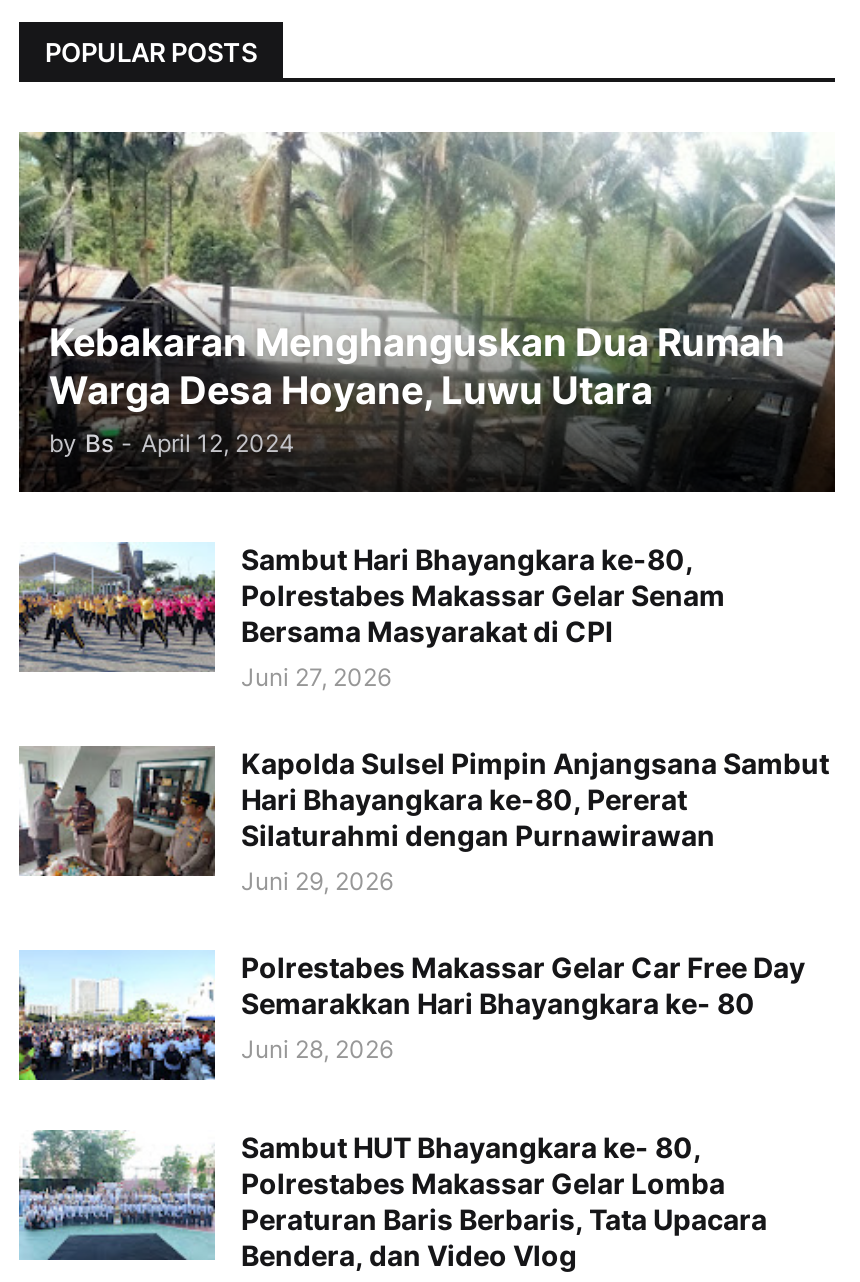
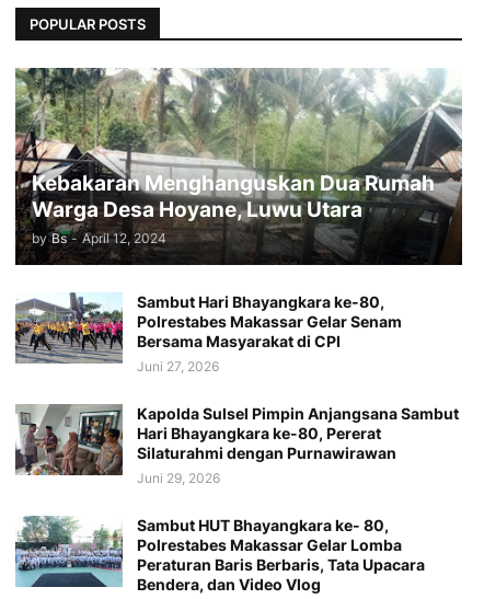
- [image]
- Polrestabes Makassar Gelar Car Free Day
- Semarakkan Hari Bhayangkara ke- 80
- Juni 28, 2026
